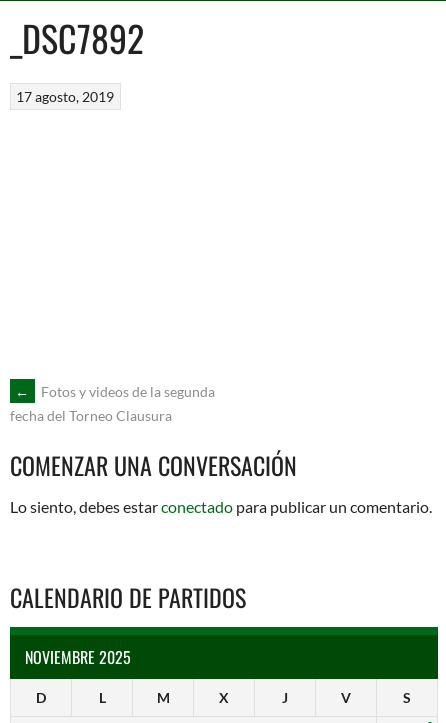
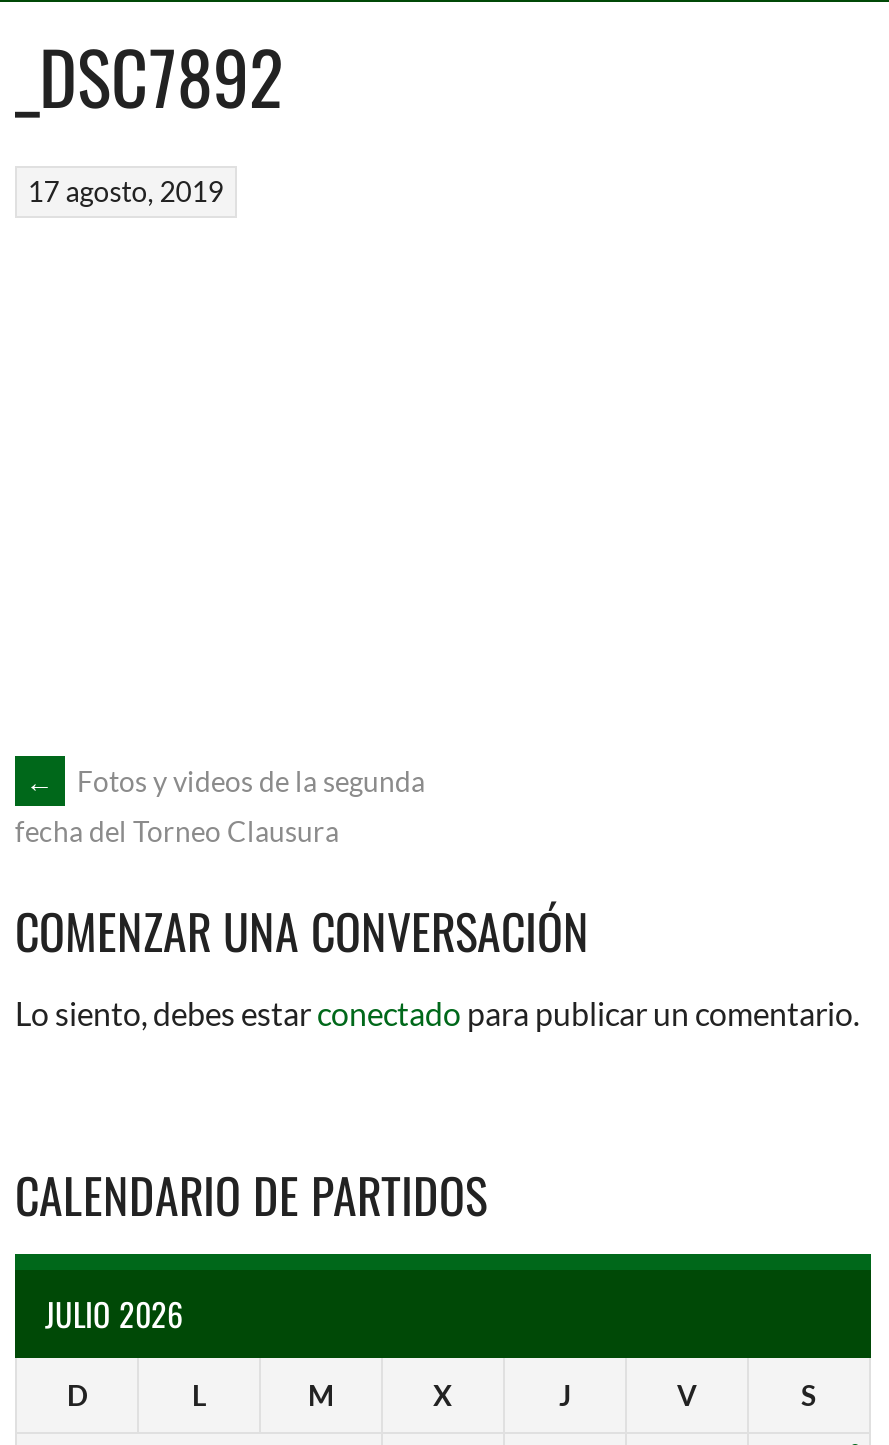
- NOVIEMBRE 2025
+ JULIO 2026
